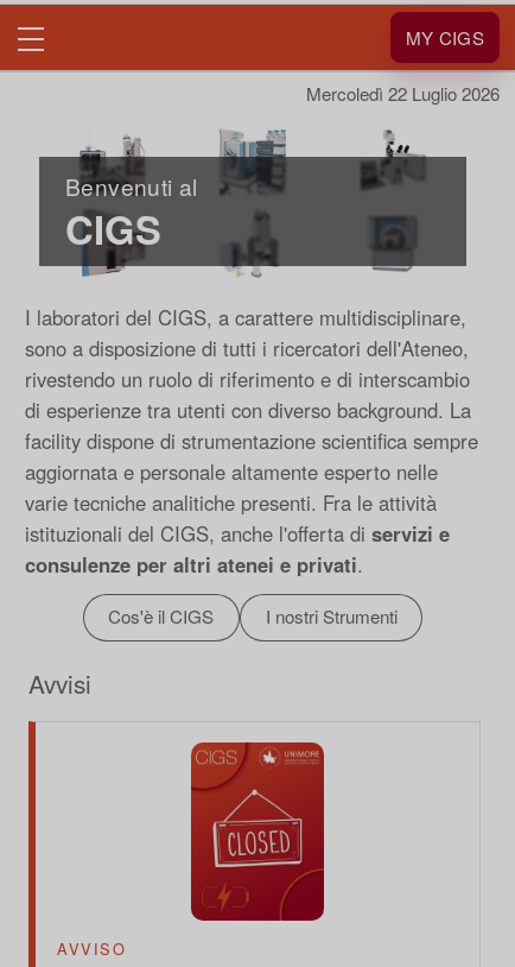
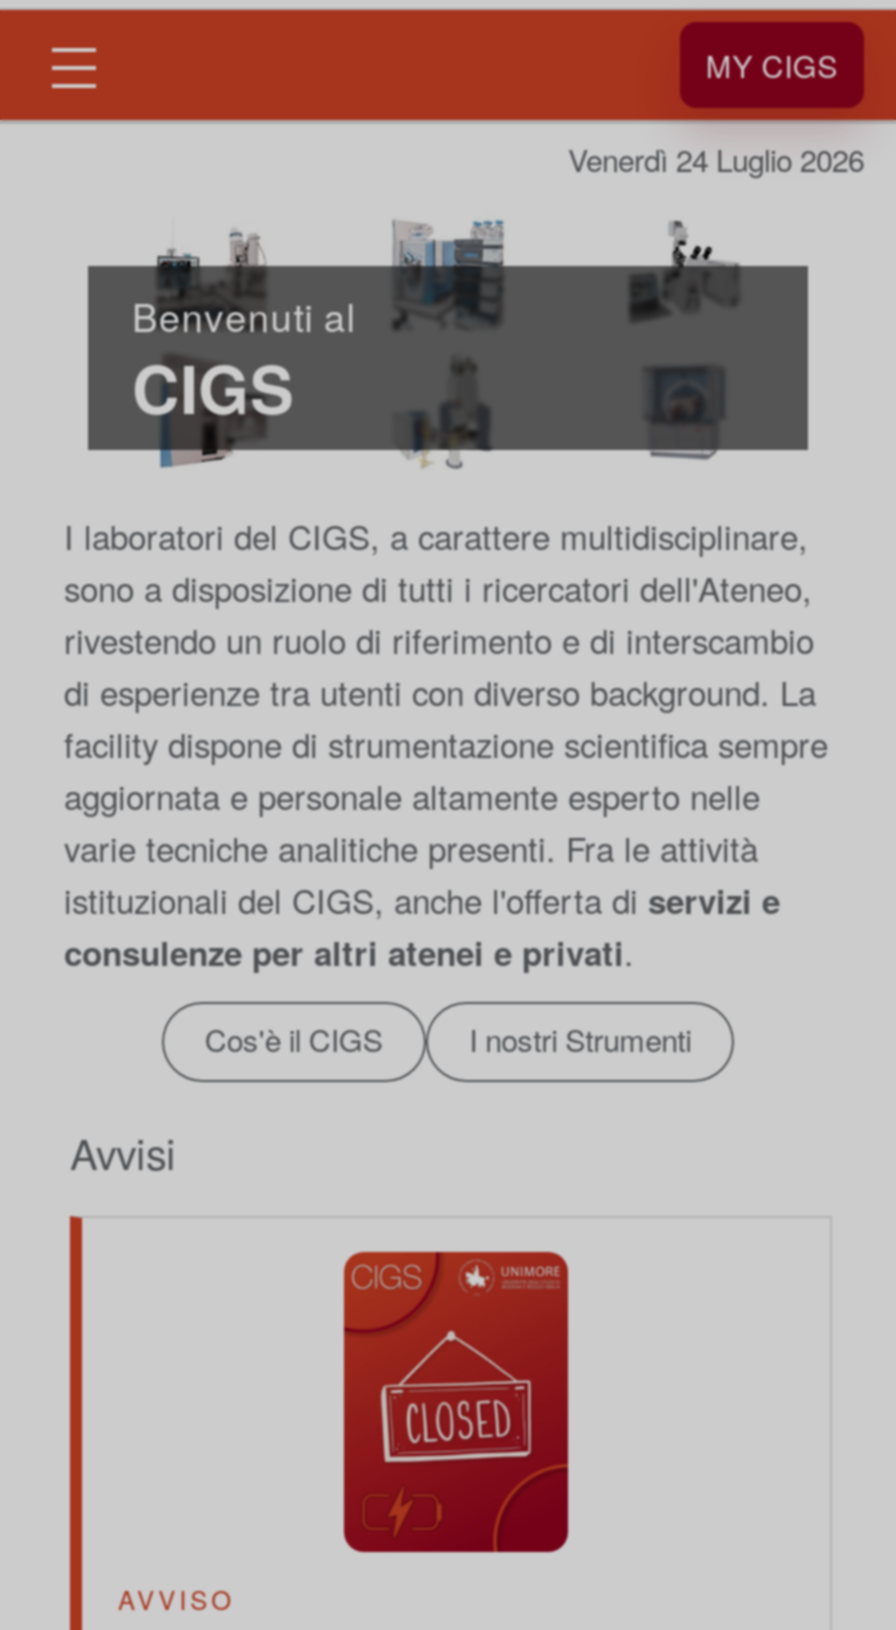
- Mercoledì 22 Luglio 2026
+ Venerdì 24 Luglio 2026
